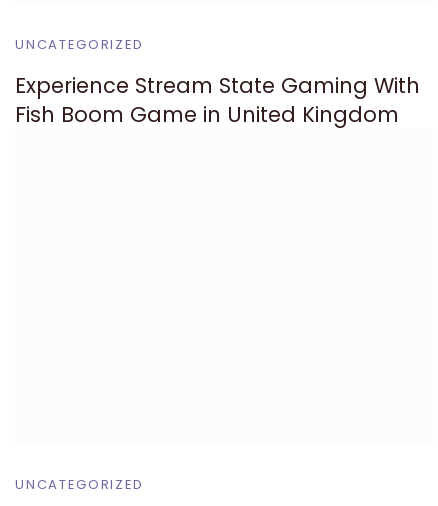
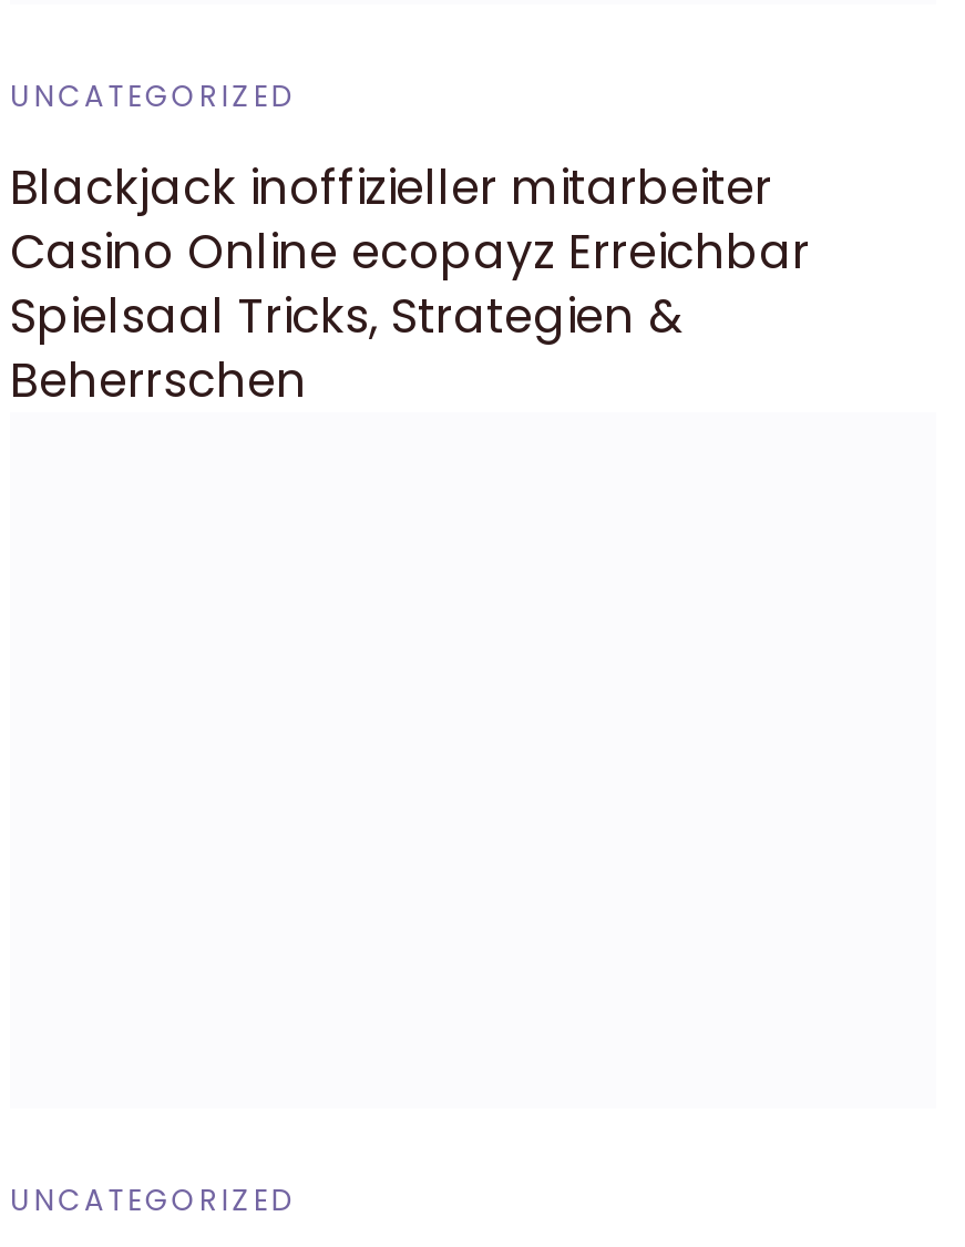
- Experience Stream State Gaming With
- Fish Boom Game in United Kingdom
+ Blackjack inoffizieller mitarbeiter
+ Casino Online ecopayz Erreichbar
+ Spielsaal Tricks, Strategien &
+ Beherrschen
